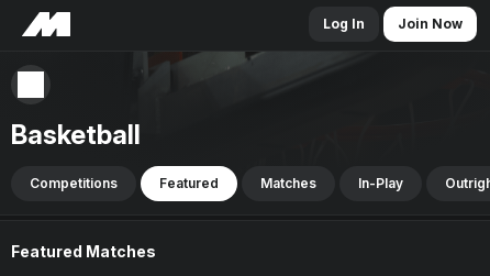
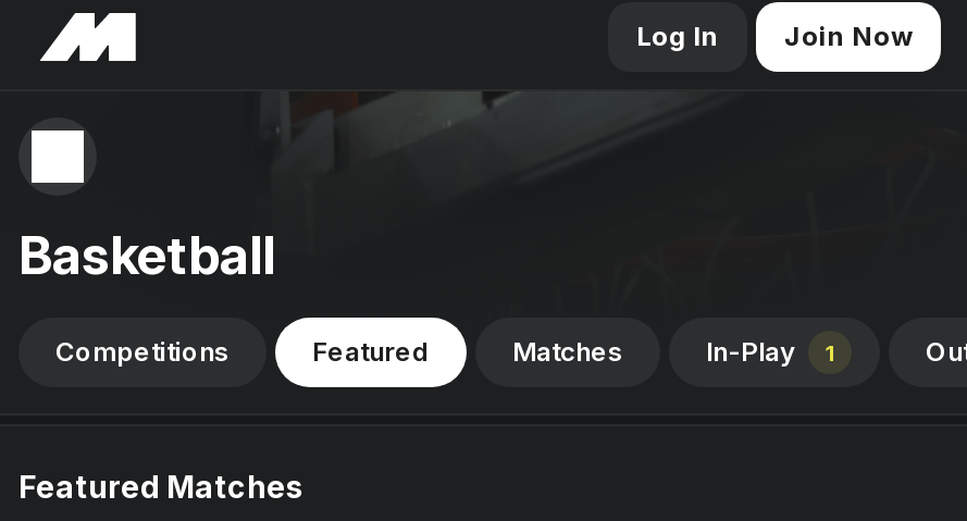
+ 1
